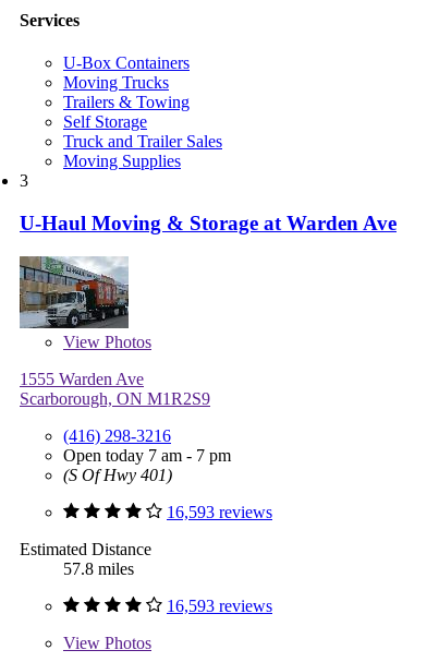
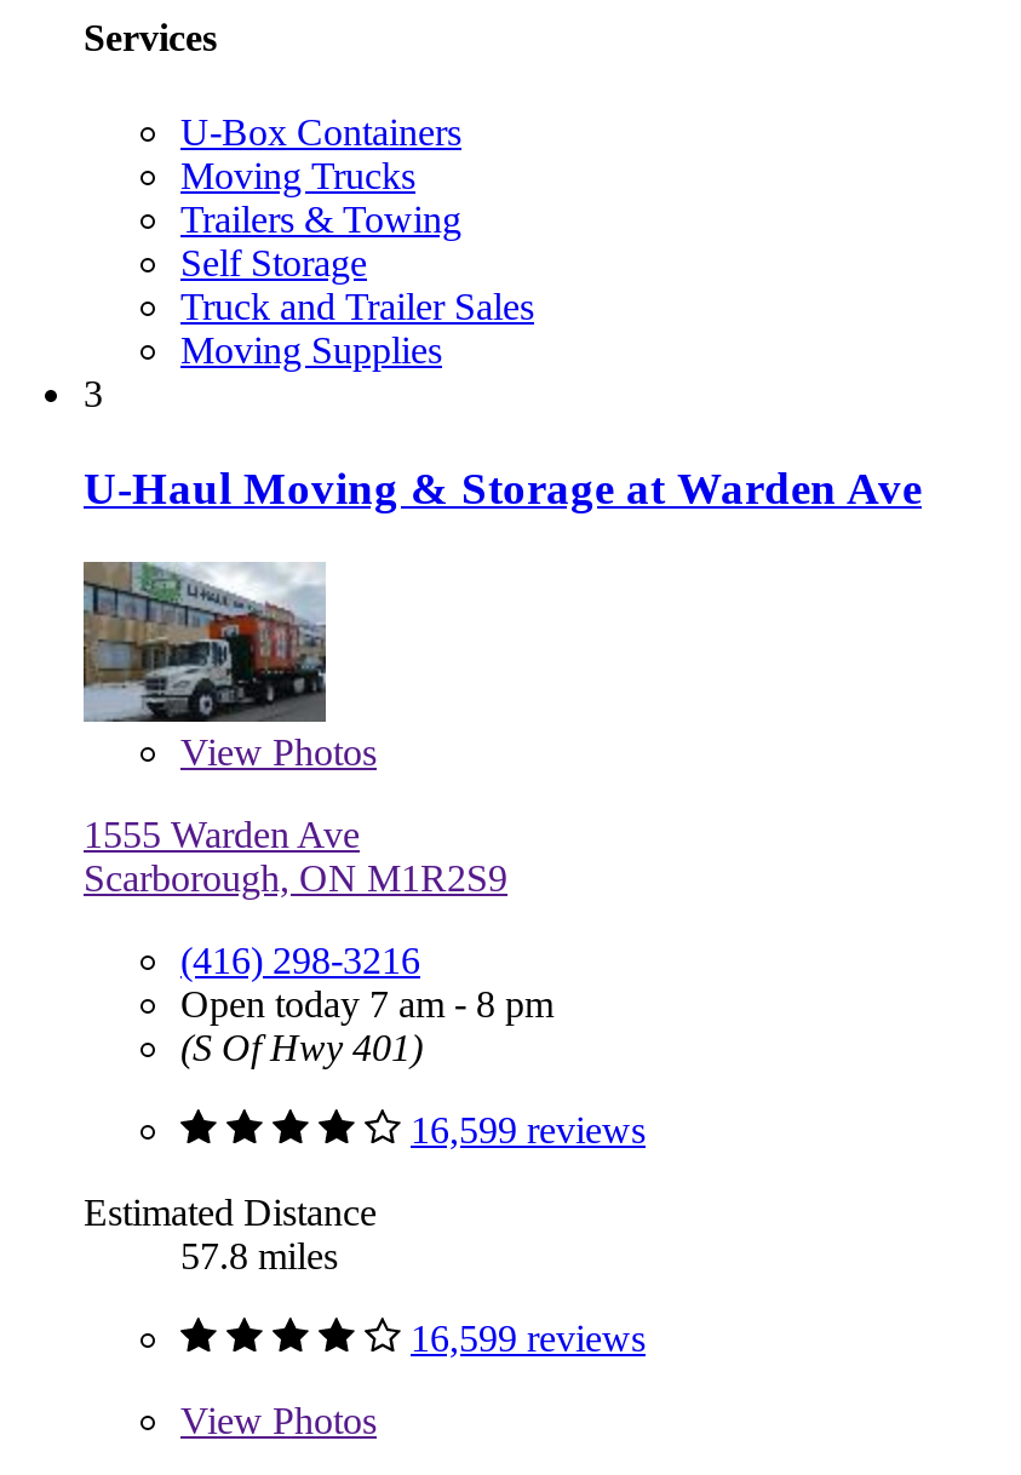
- Open today 7 am - 7 pm
+ Open today 7 am - 8 pm

- 16,593 reviews
+ 16,599 reviews

- 16,593 reviews
+ 16,599 reviews
